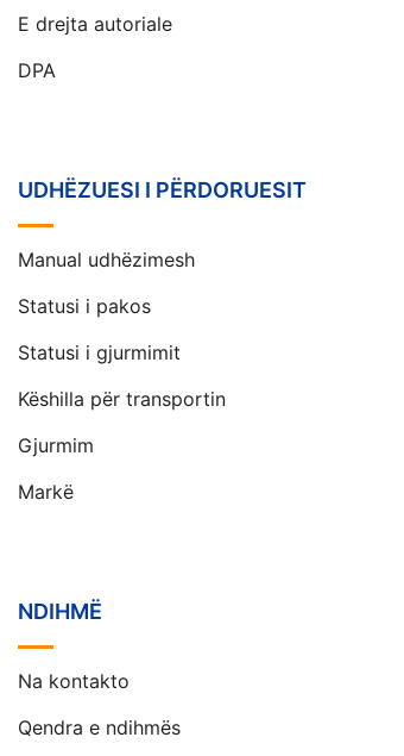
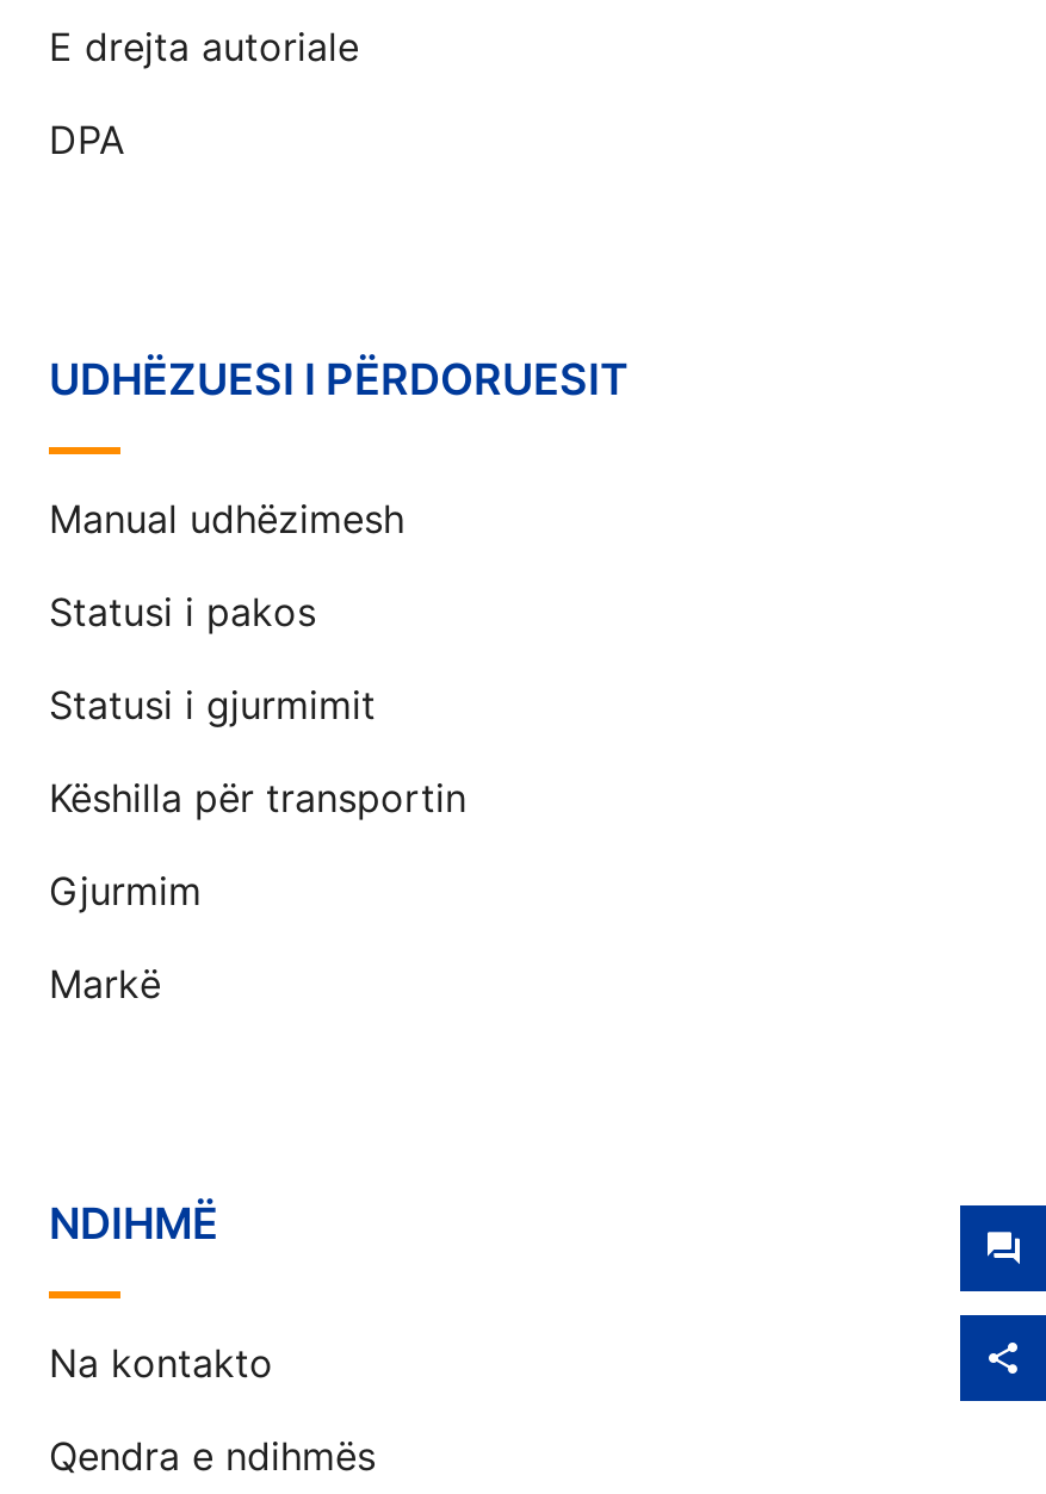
+ [image]

+ [image]
